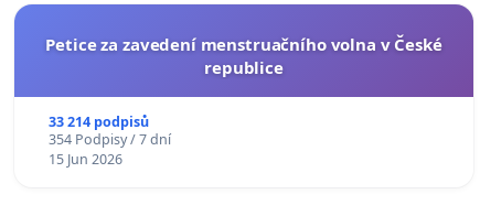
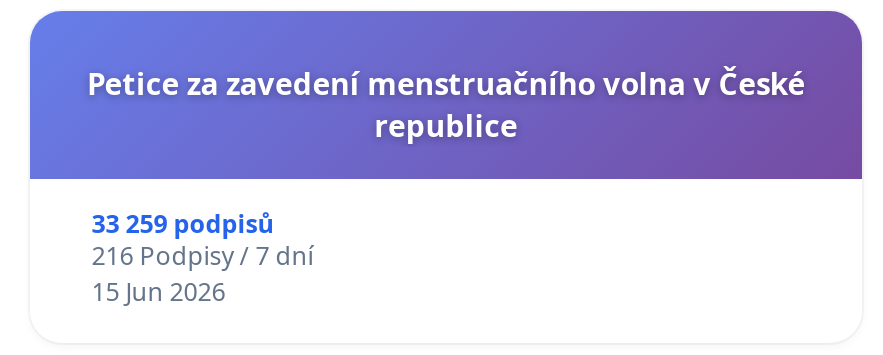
- 33 214 podpisů
+ 33 259 podpisů

- 354 Podpisy / 7 dní
+ 216 Podpisy / 7 dní
